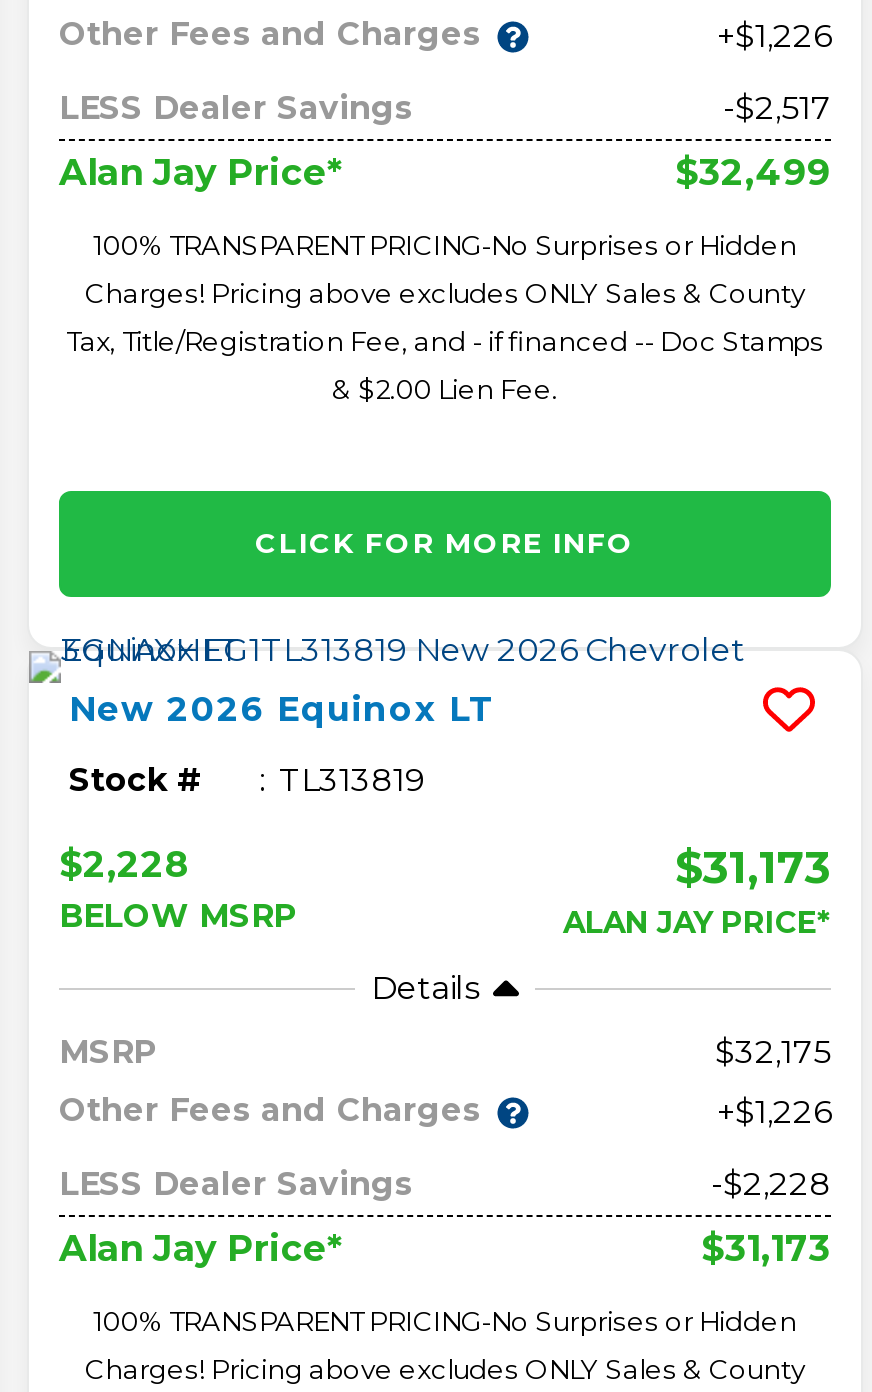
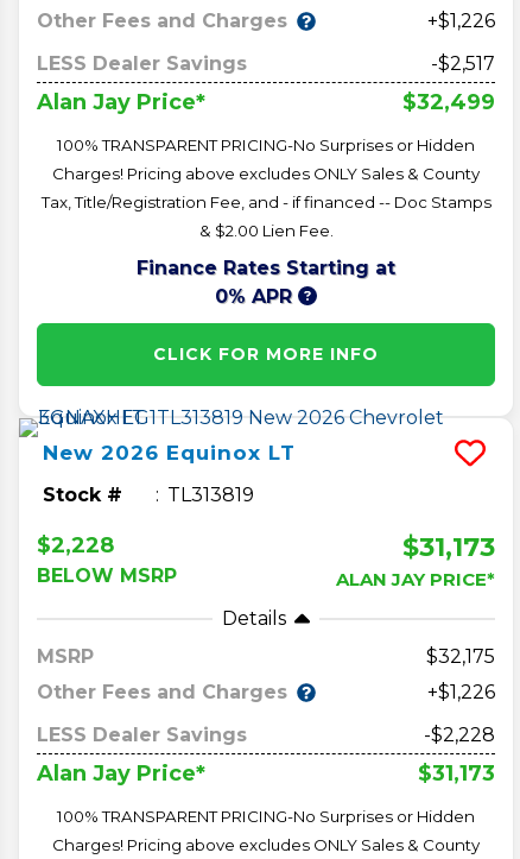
+ Finance Rates Starting at
+ 0% APR
